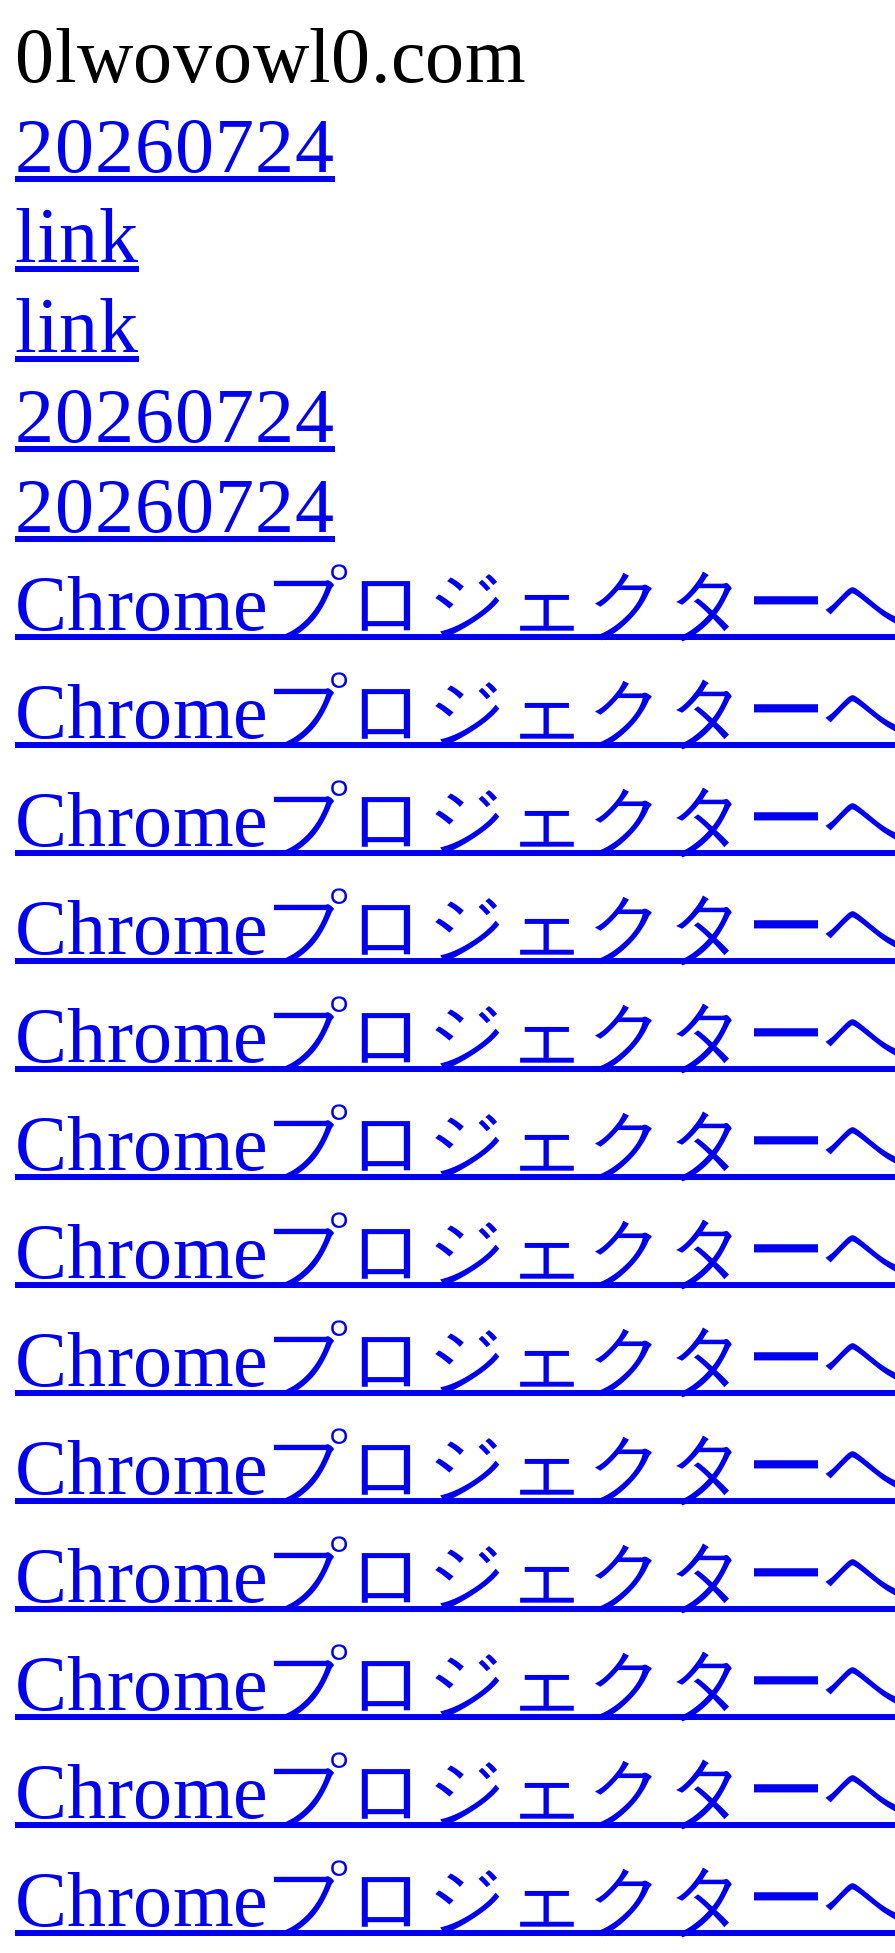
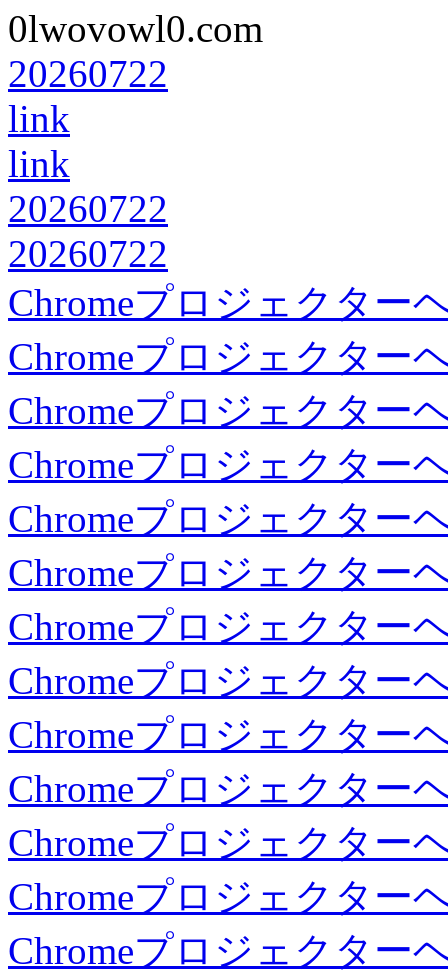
- 20260724
+ 20260722

- 20260724
+ 20260722

- 20260724
+ 20260722
